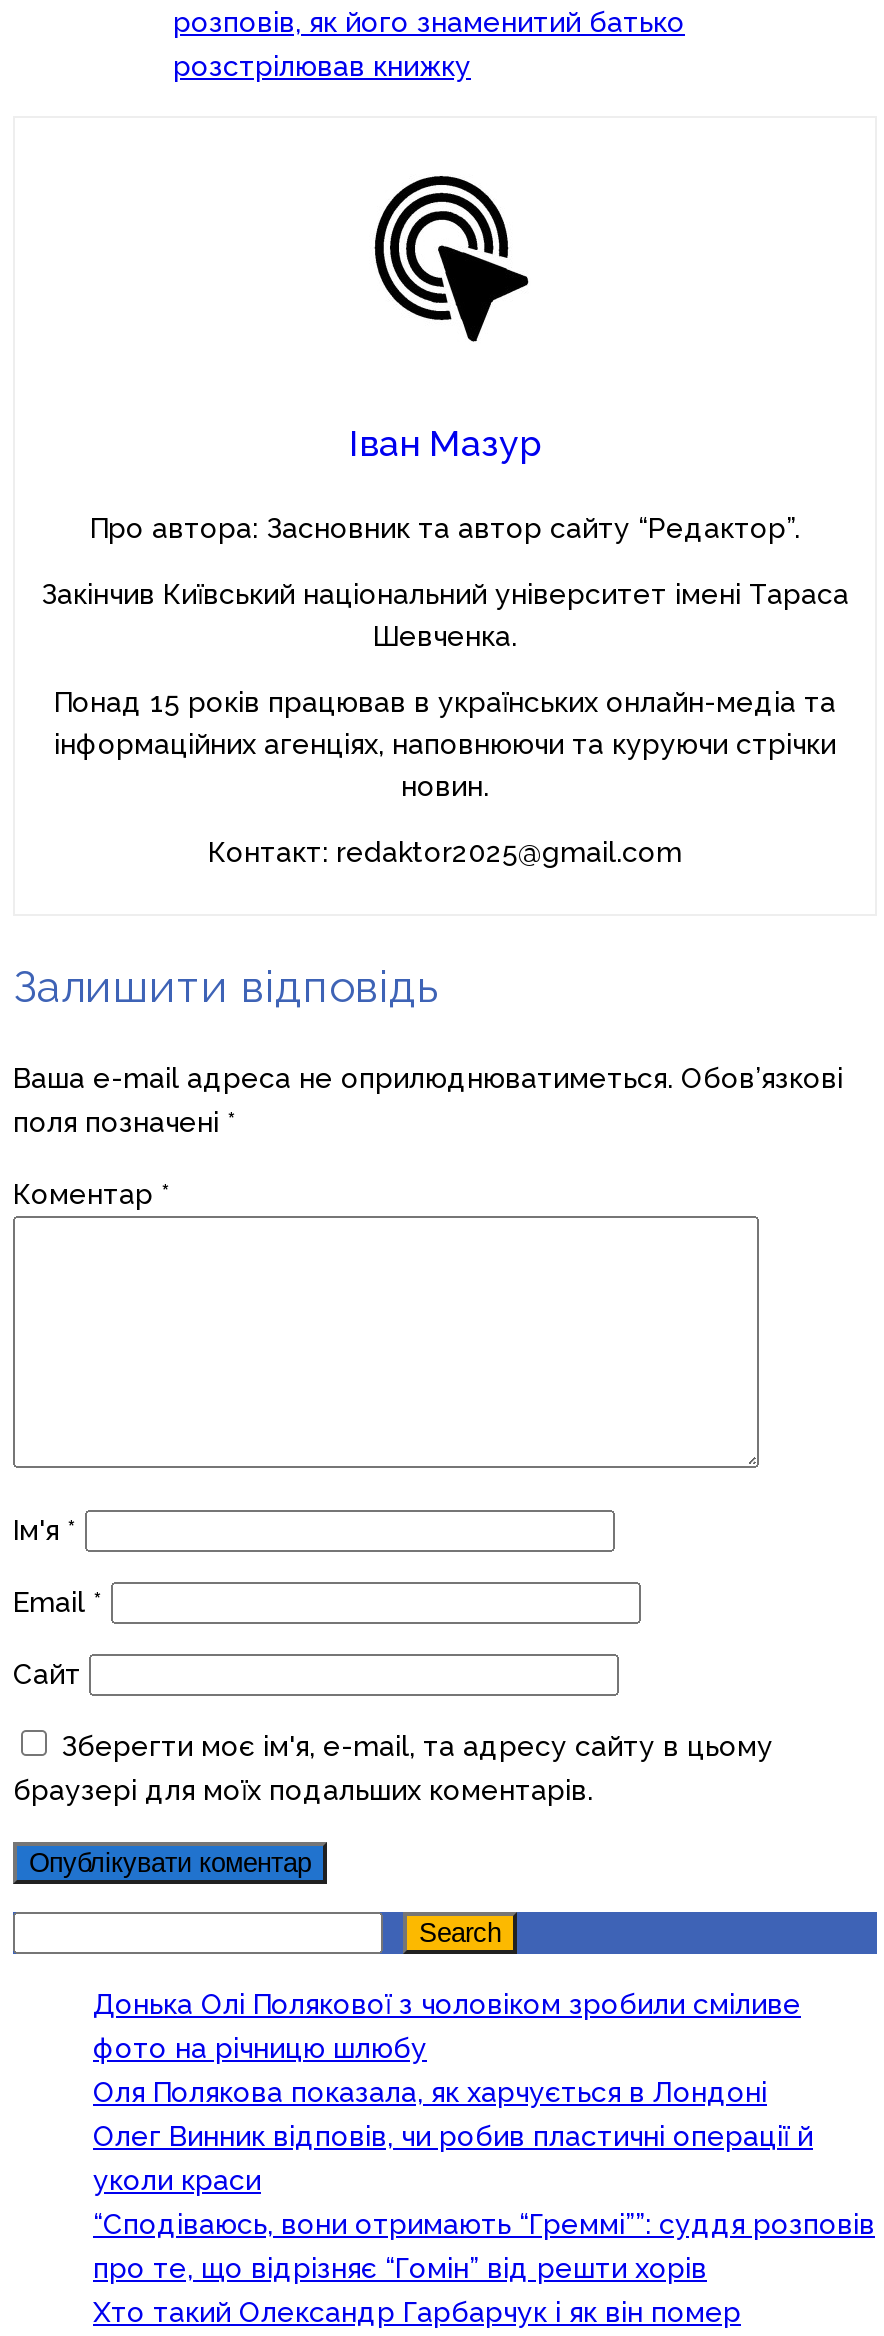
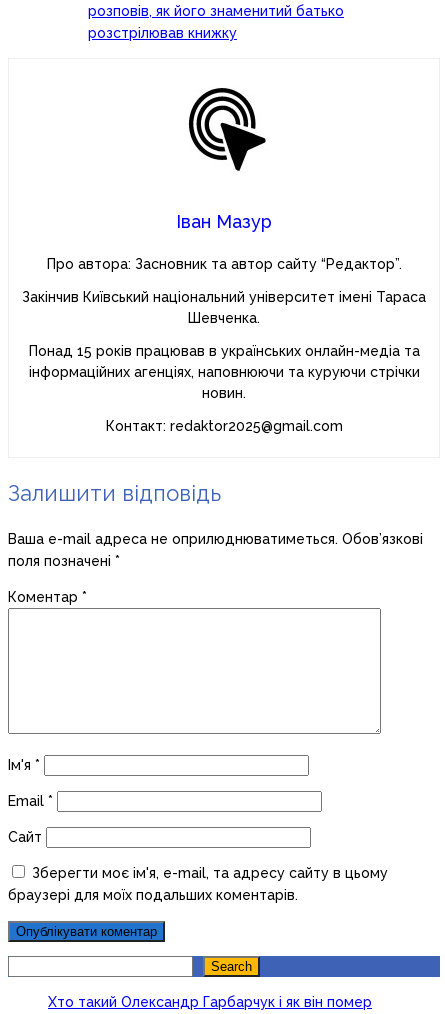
- Донька Олі Полякової з чоловіком зробили сміливе
- фото на річницю шлюбу
- Оля Полякова показала, як харчується в Лондоні
- Олег Винник відповів, чи робив пластичні операції й
- уколи краси
- “Сподіваюсь, вони отримають “Греммі””: суддя розповів
- про те, що відрізняє “Гомін” від решти хорів
